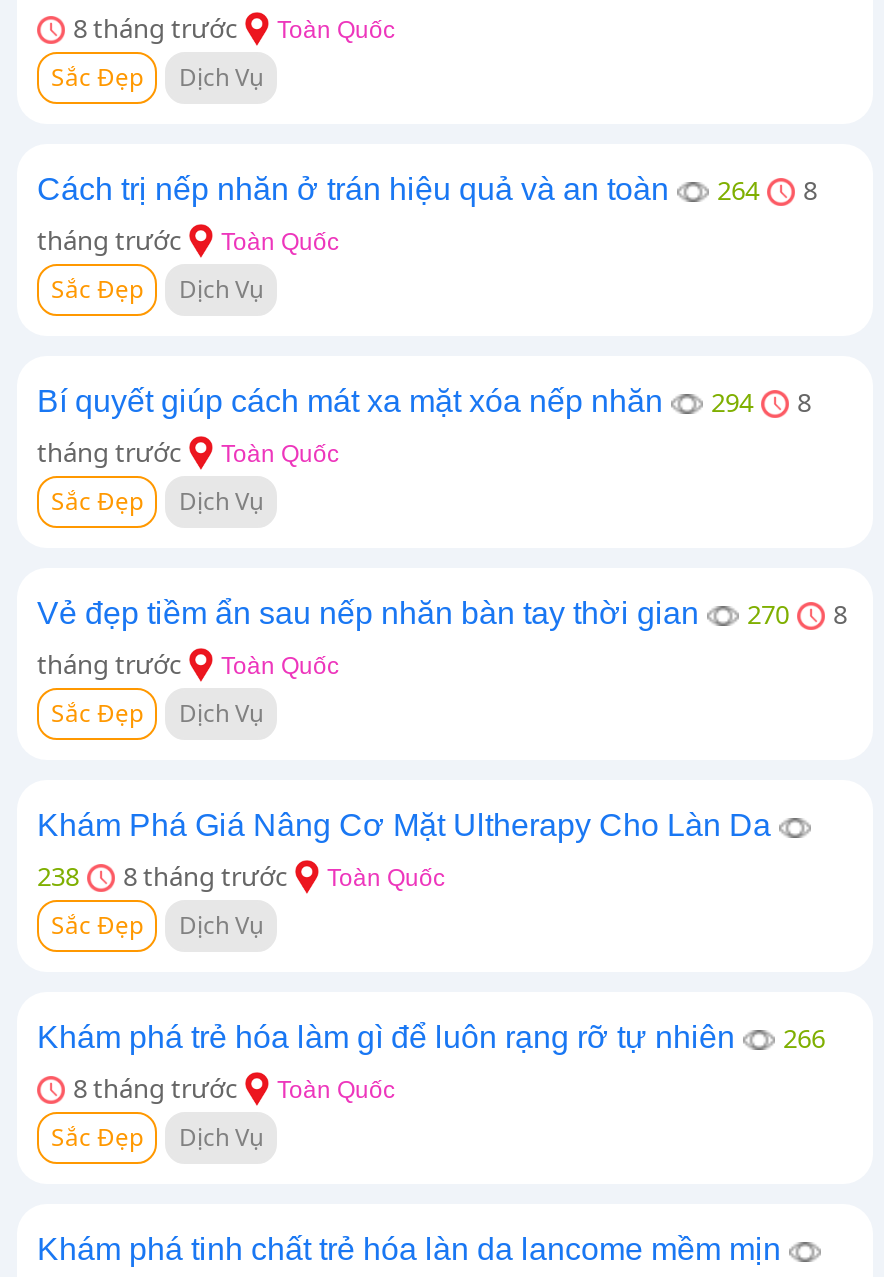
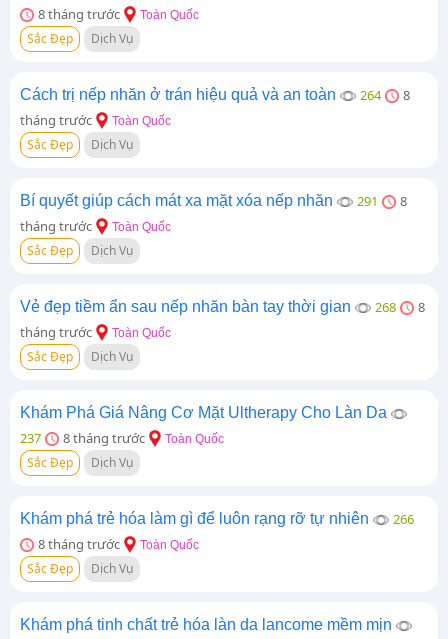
- Bí quyết giúp cách mát xa mặt xóa nếp nhăn 294 8
+ Bí quyết giúp cách mát xa mặt xóa nếp nhăn 291 8

- Vẻ đẹp tiềm ẩn sau nếp nhăn bàn tay thời gian 270 8
+ Vẻ đẹp tiềm ẩn sau nếp nhăn bàn tay thời gian 268 8

- 238 8 tháng trước Toàn Quốc
+ 237 8 tháng trước Toàn Quốc
